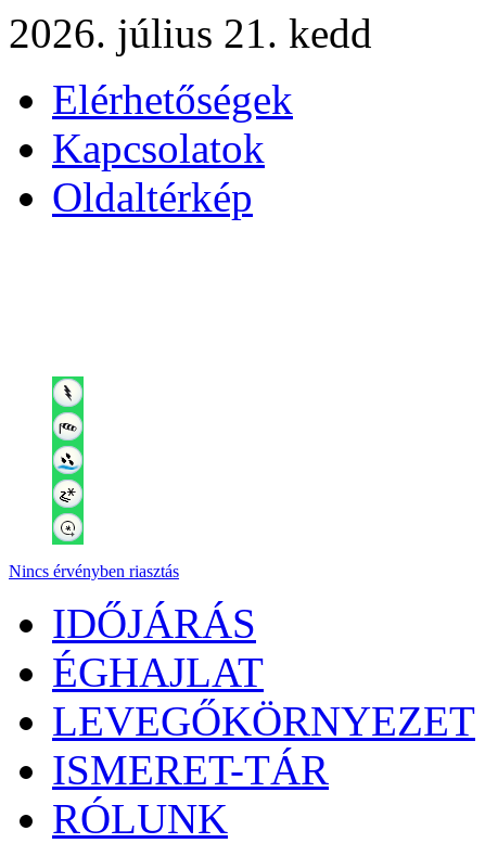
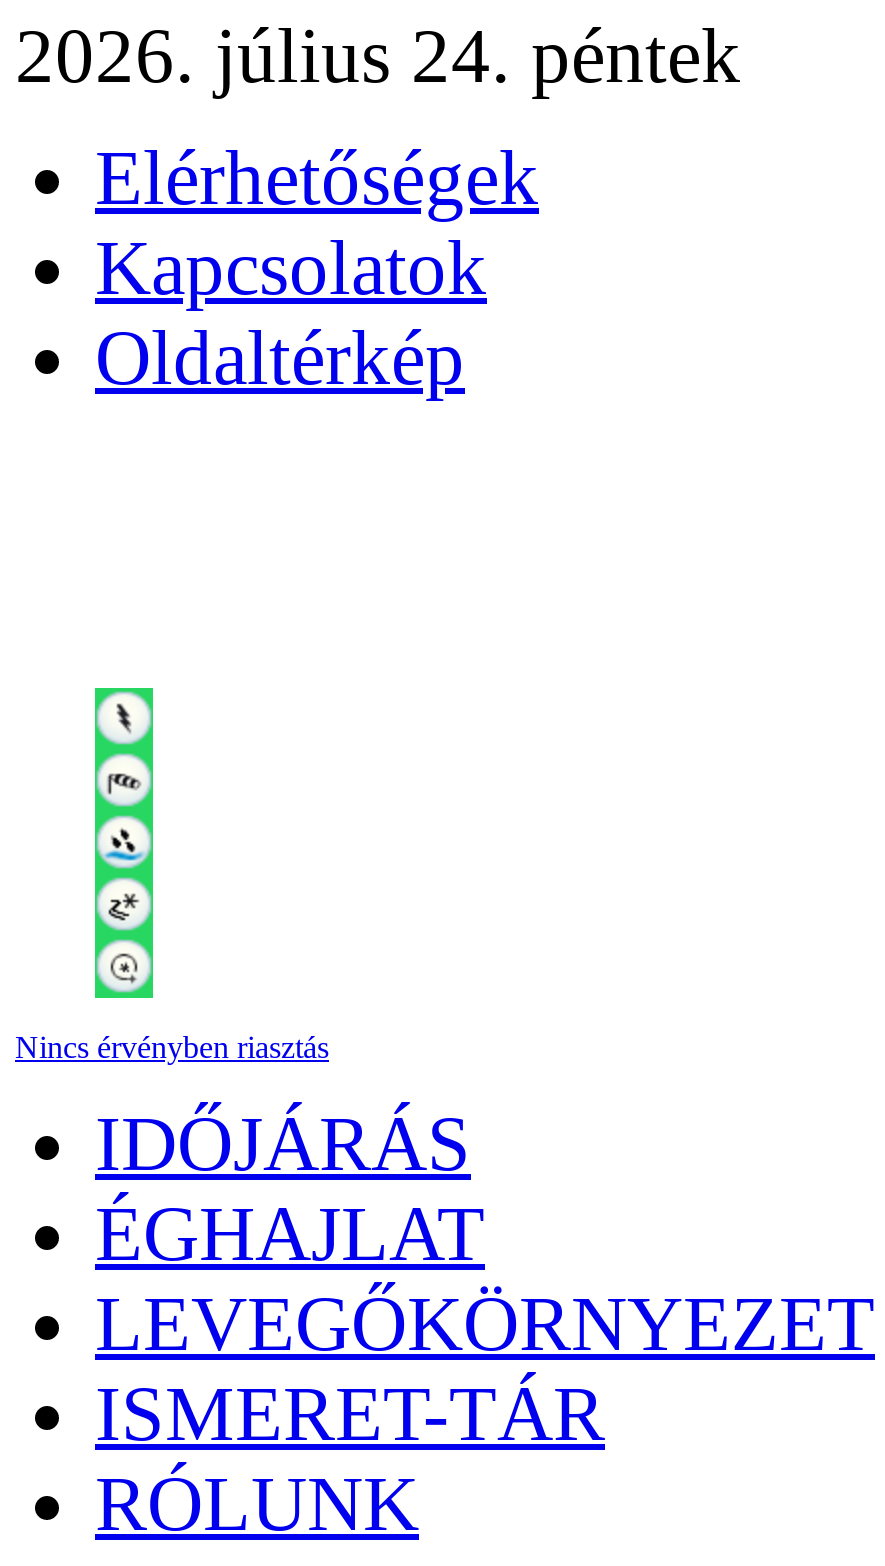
- 2026. július 21. kedd
+ 2026. július 24. péntek
